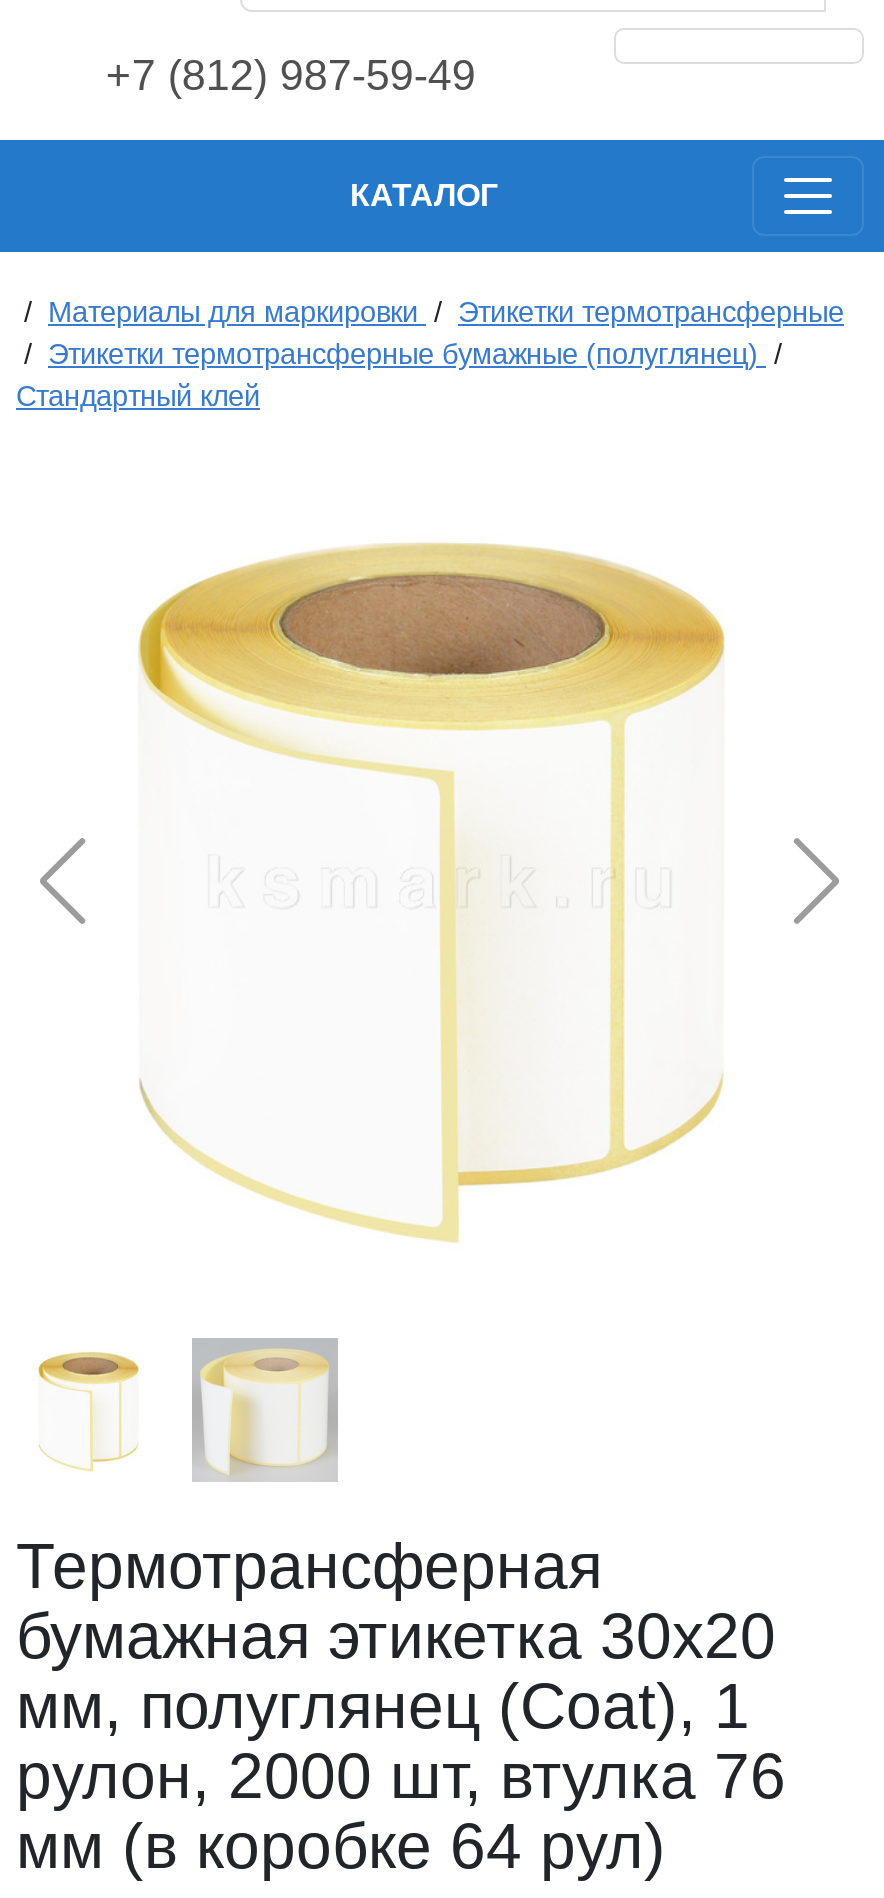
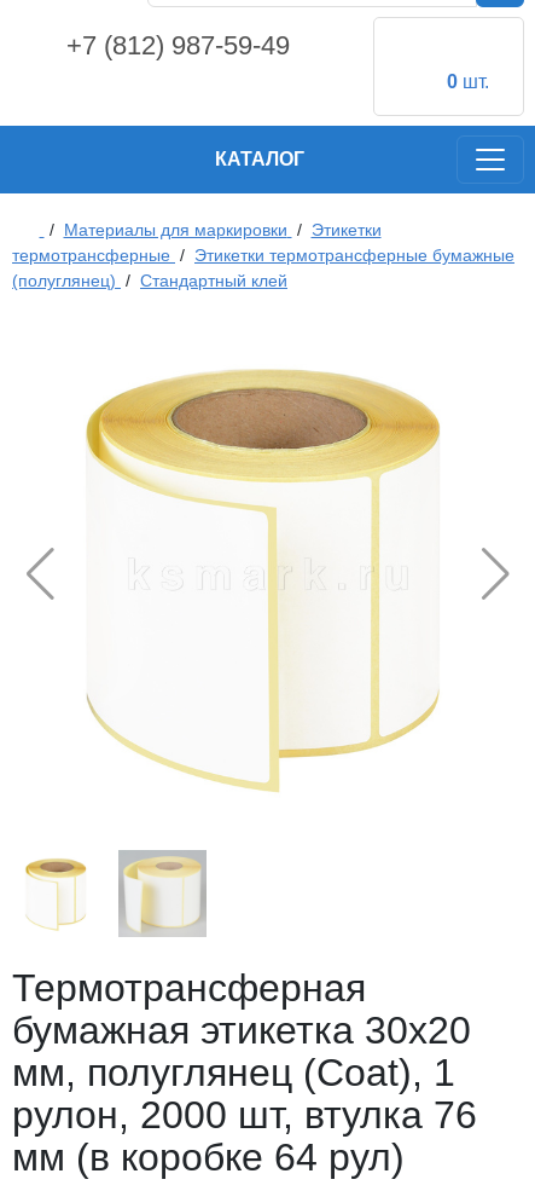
+ 0 шт.
